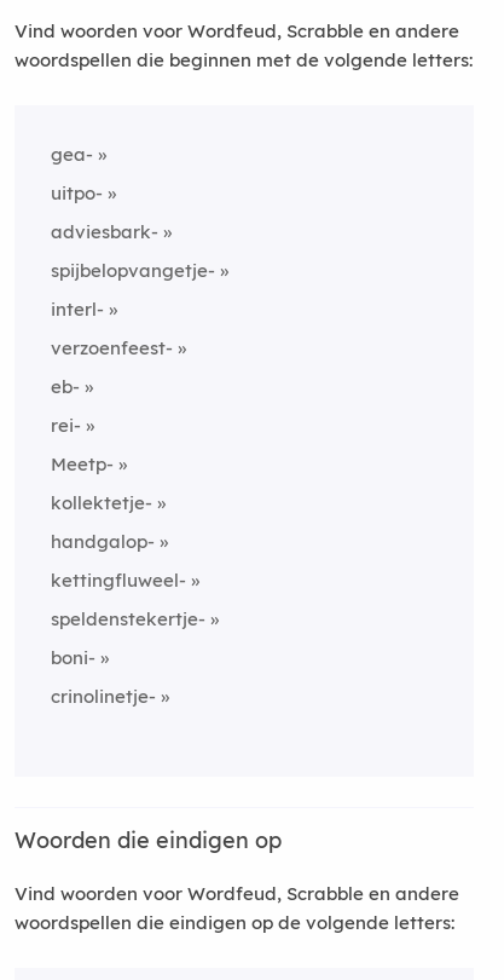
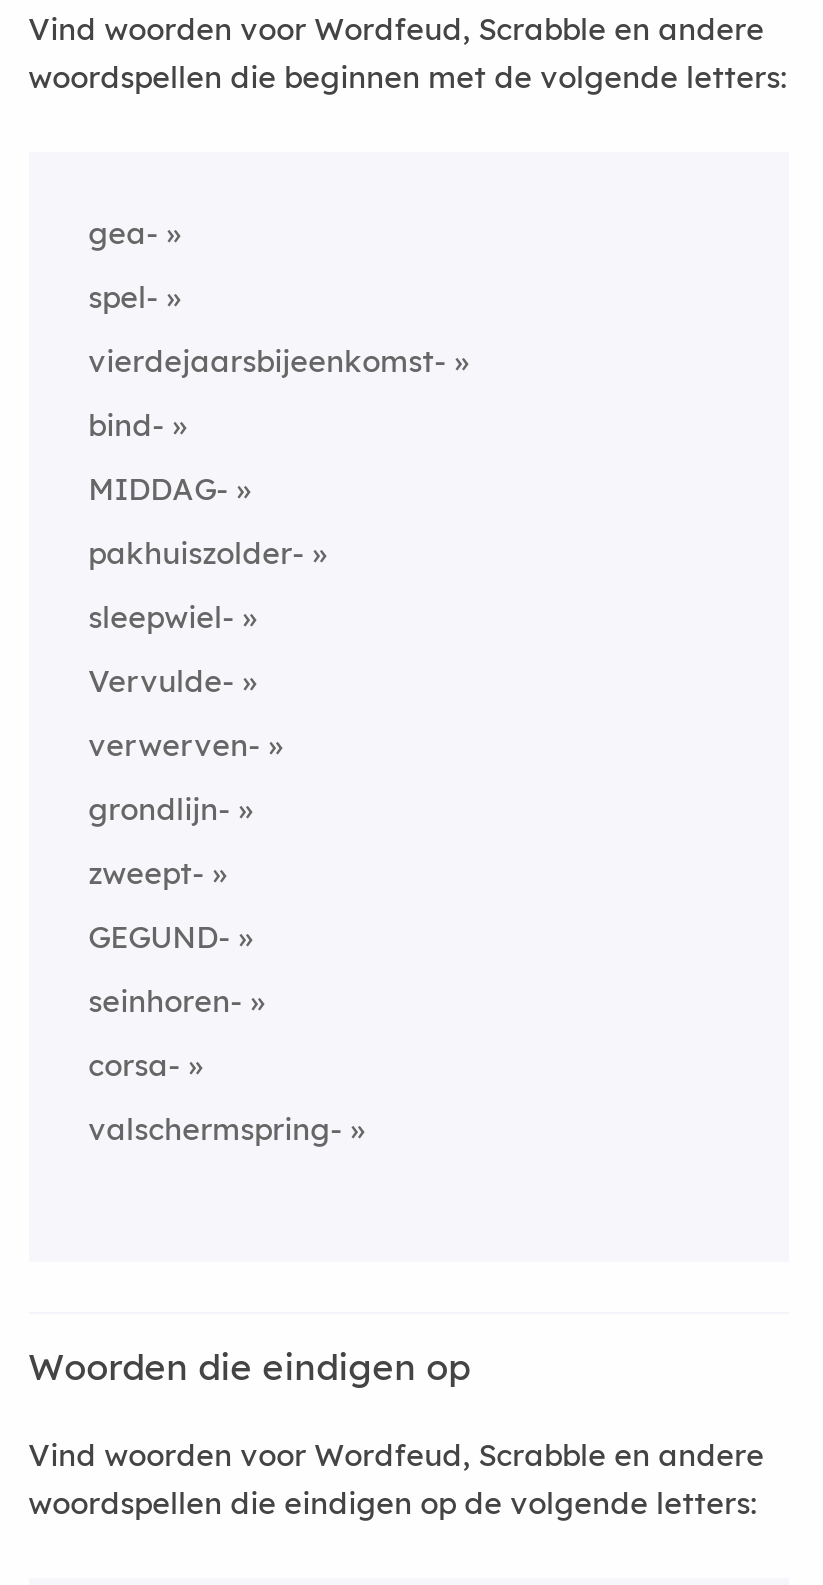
- uitpo-
+ spel-

- adviesbark-
+ vierdejaarsbijeenkomst-

- spijbelopvangetje-
+ bind-

- interl-
+ MIDDAG-

- verzoenfeest-
+ pakhuiszolder-

- eb-
+ sleepwiel-

- rei-
+ Vervulde-

- Meetp-
+ verwerven-

- kollektetje-
+ grondlijn-

- handgalop-
+ zweept-

- kettingfluweel-
+ GEGUND-

- speldenstekertje-
+ seinhoren-

- boni-
+ corsa-

- crinolinetje-
+ valschermspring-
